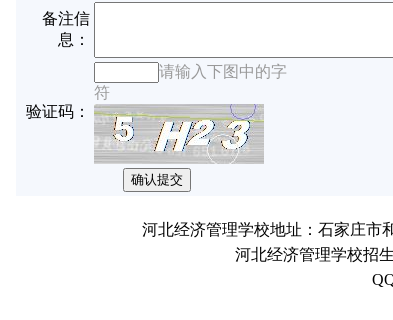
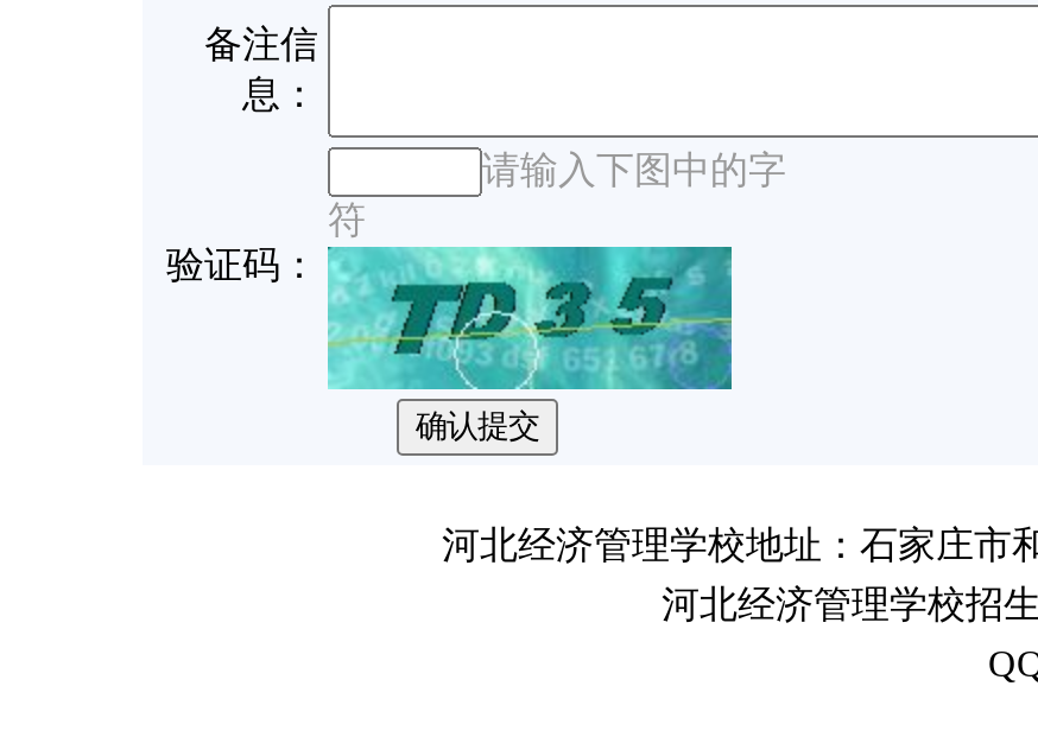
- [image]
+ [image]
